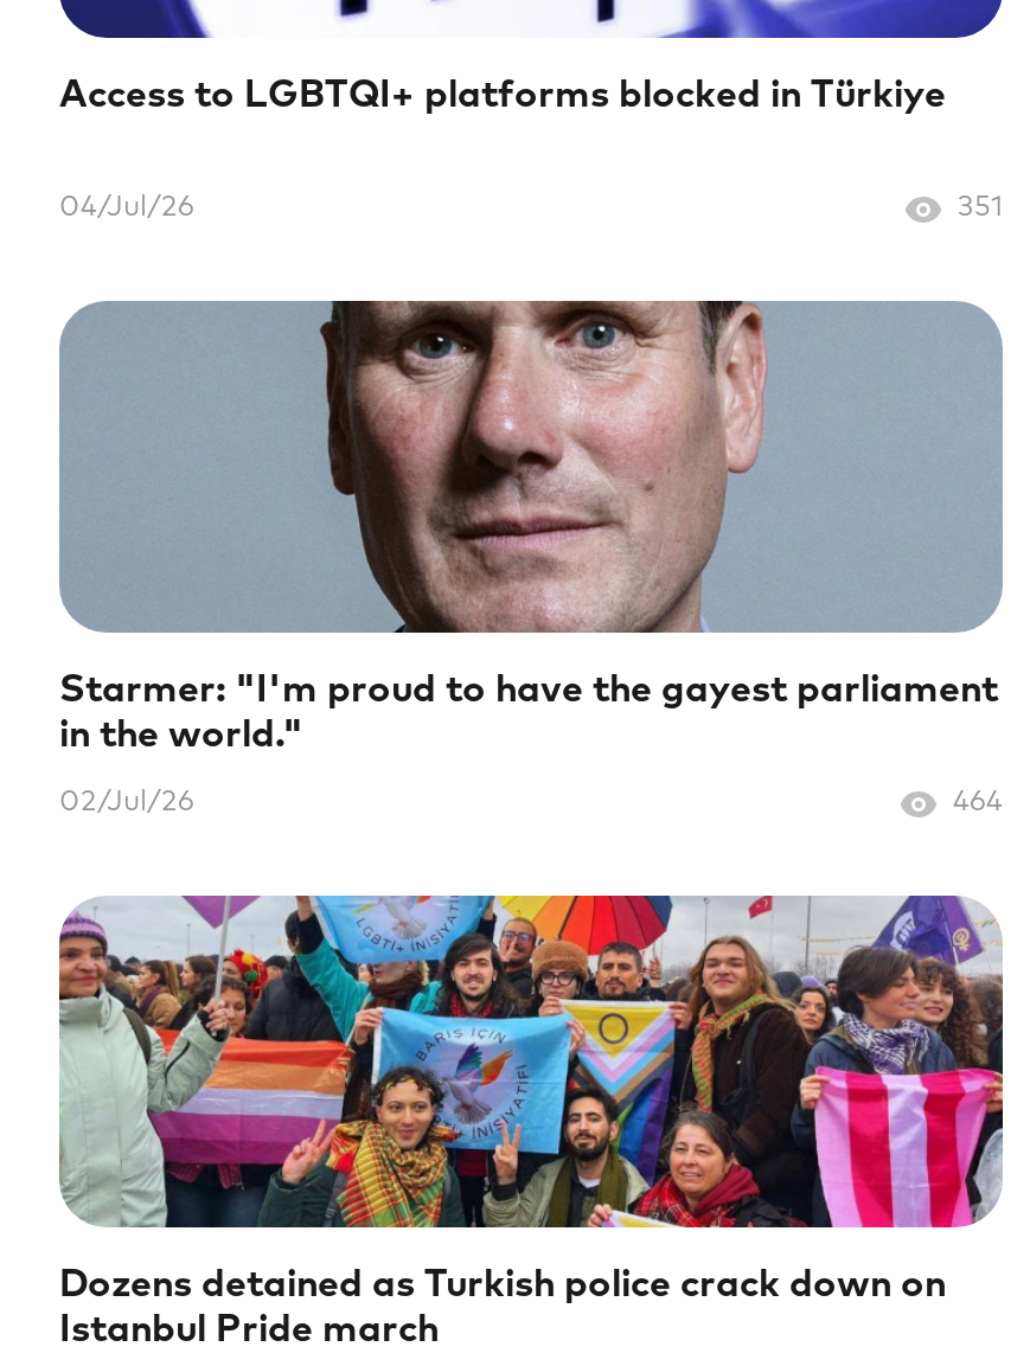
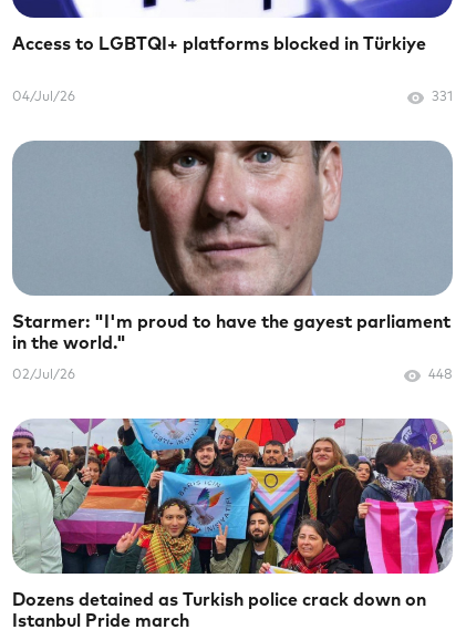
- 351
+ 331

- 464
+ 448
